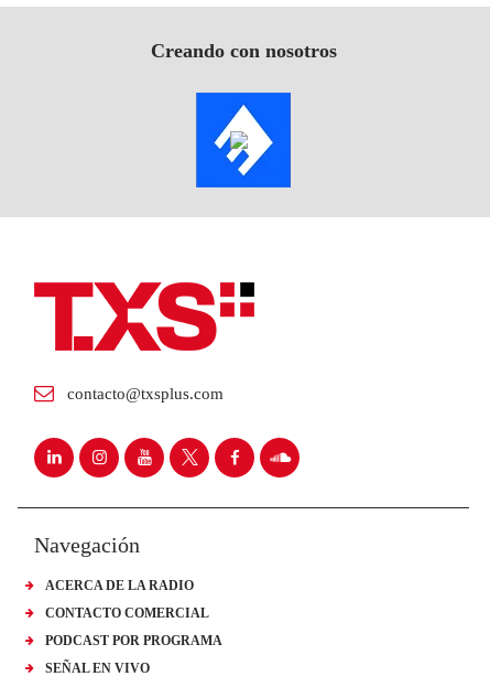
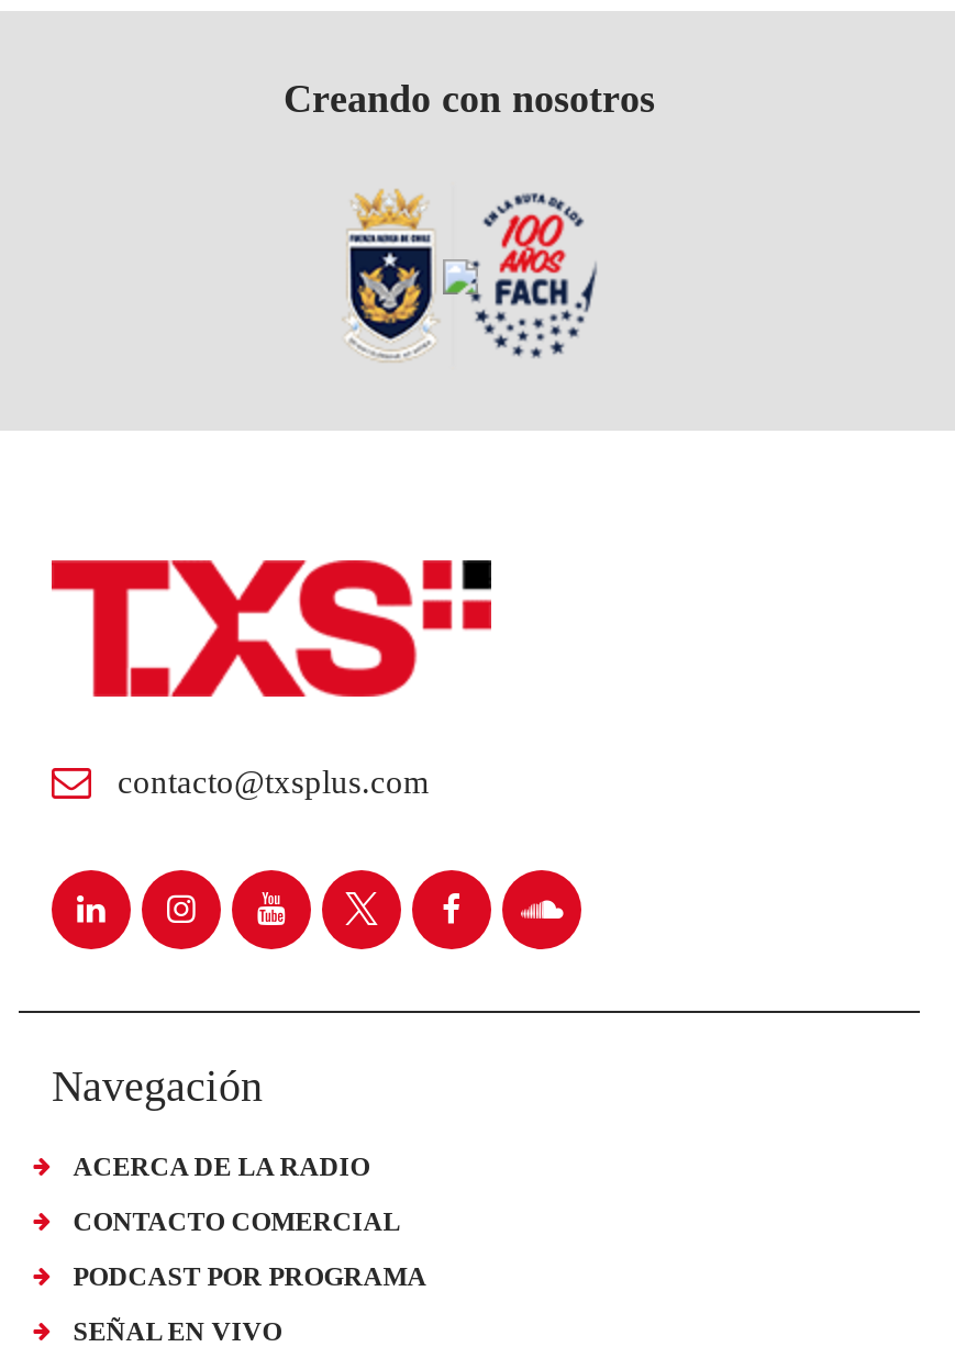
- [image]
+ [image]
